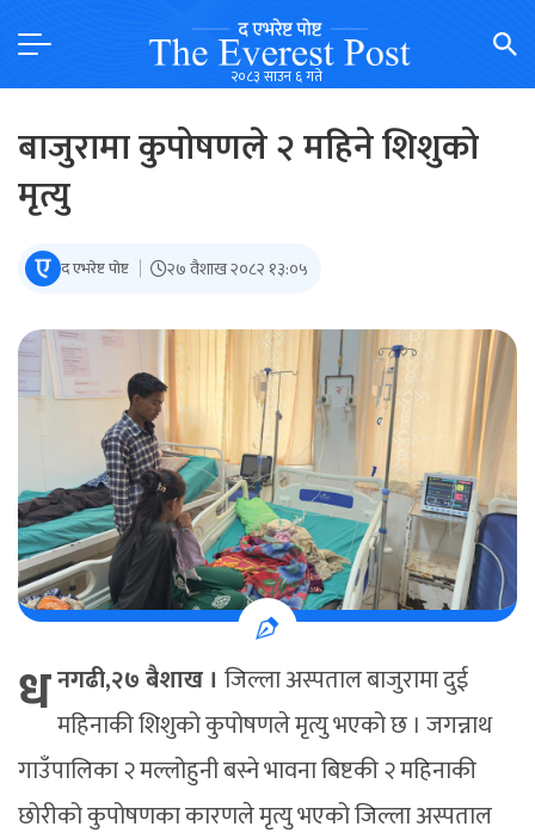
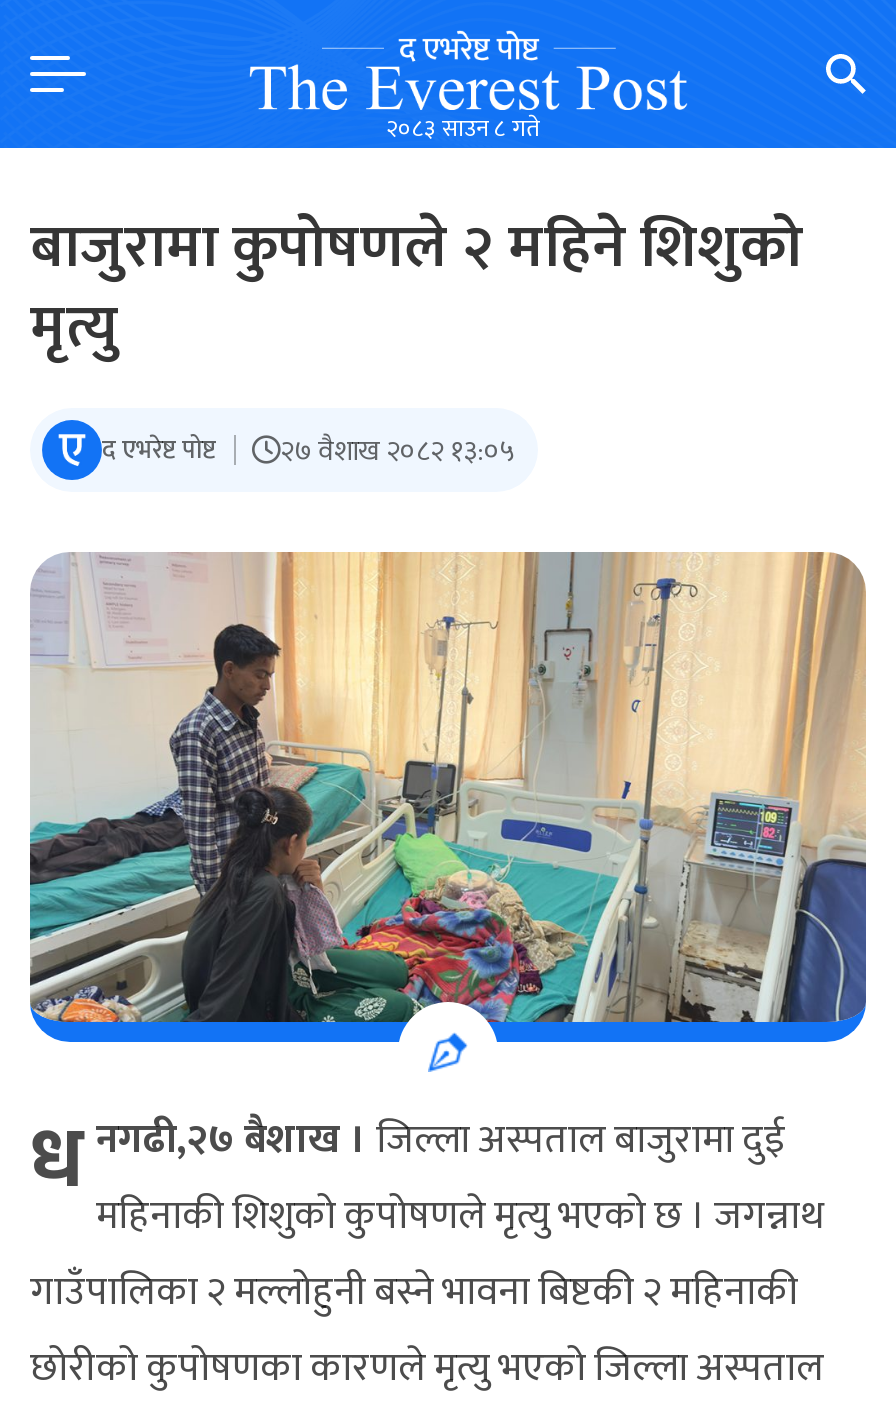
- २०८३ साउन ६ गते
+ २०८३ साउन ८ गते
